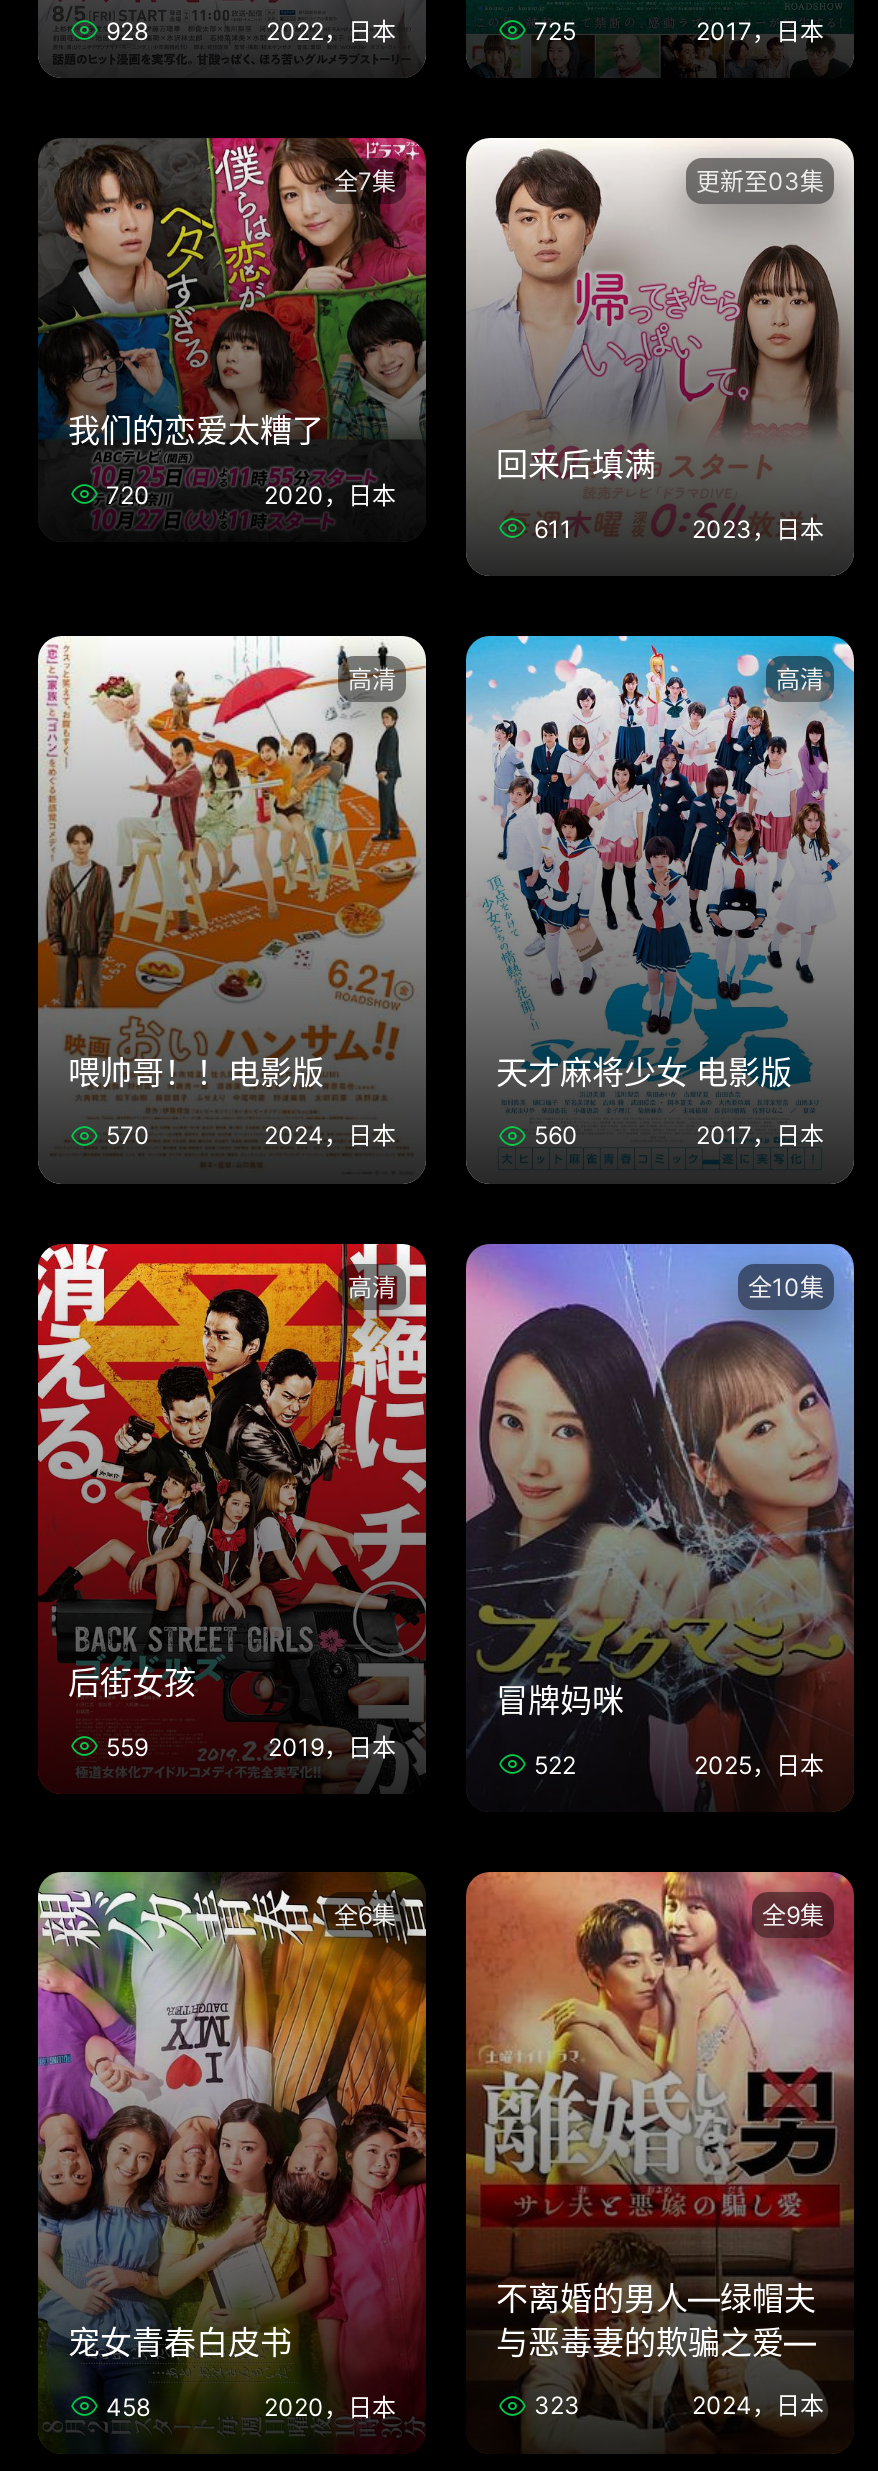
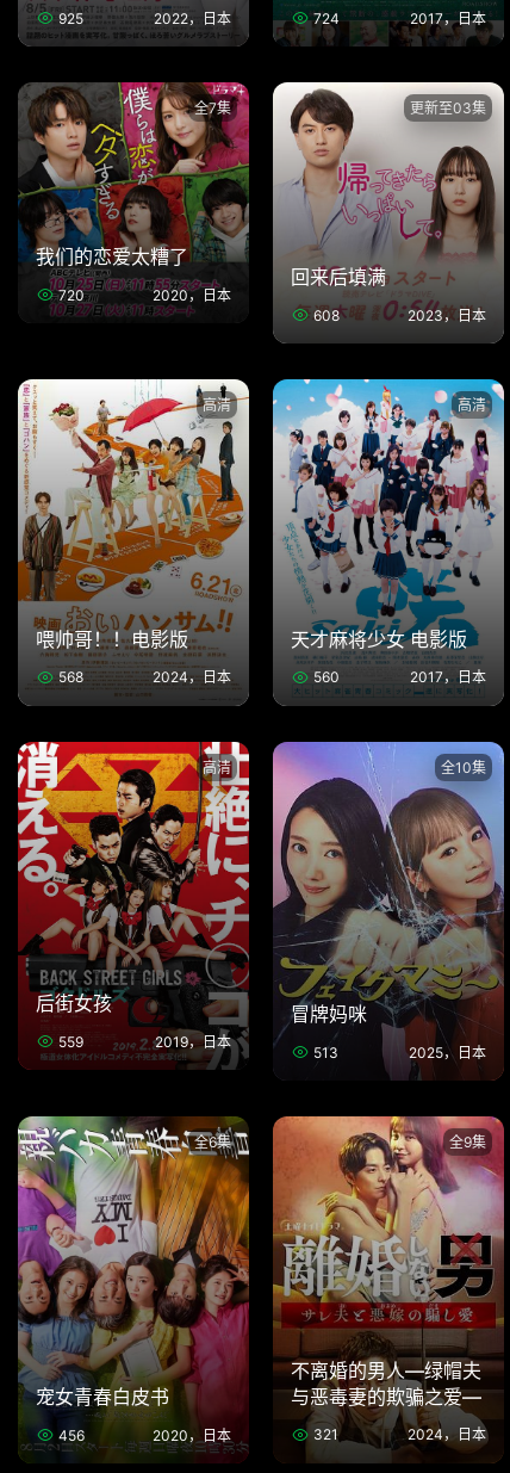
- 928
+ 925

- 725
+ 724

- 611
+ 608

- 570
+ 568

- 522
+ 513

- 458
+ 456

- 323
+ 321
